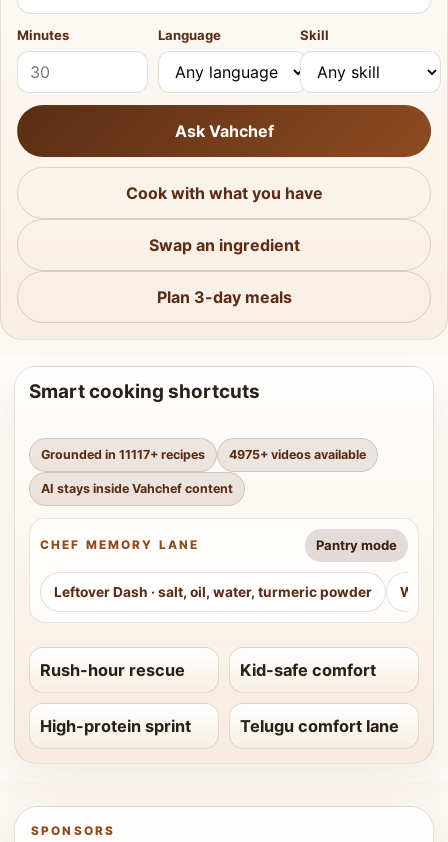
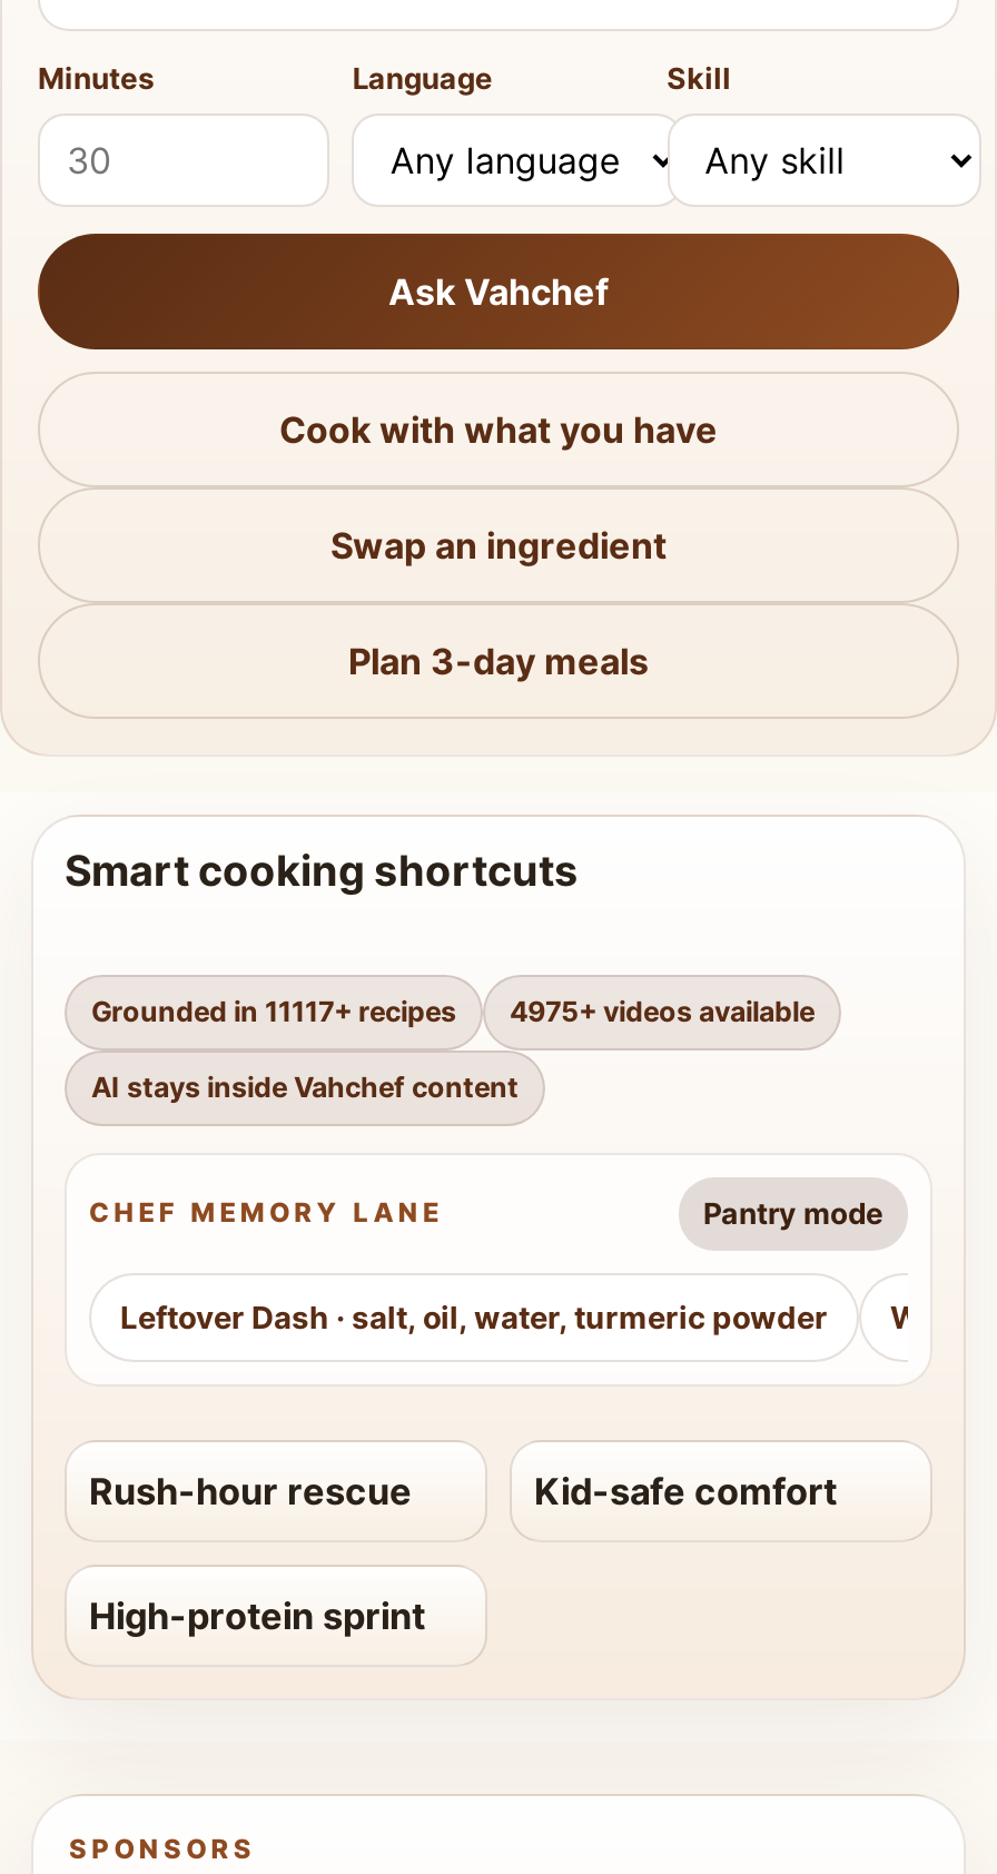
- Telugu comfort lane
